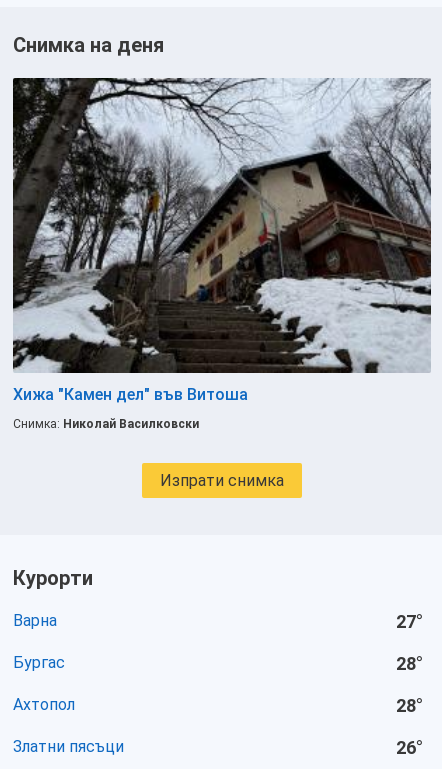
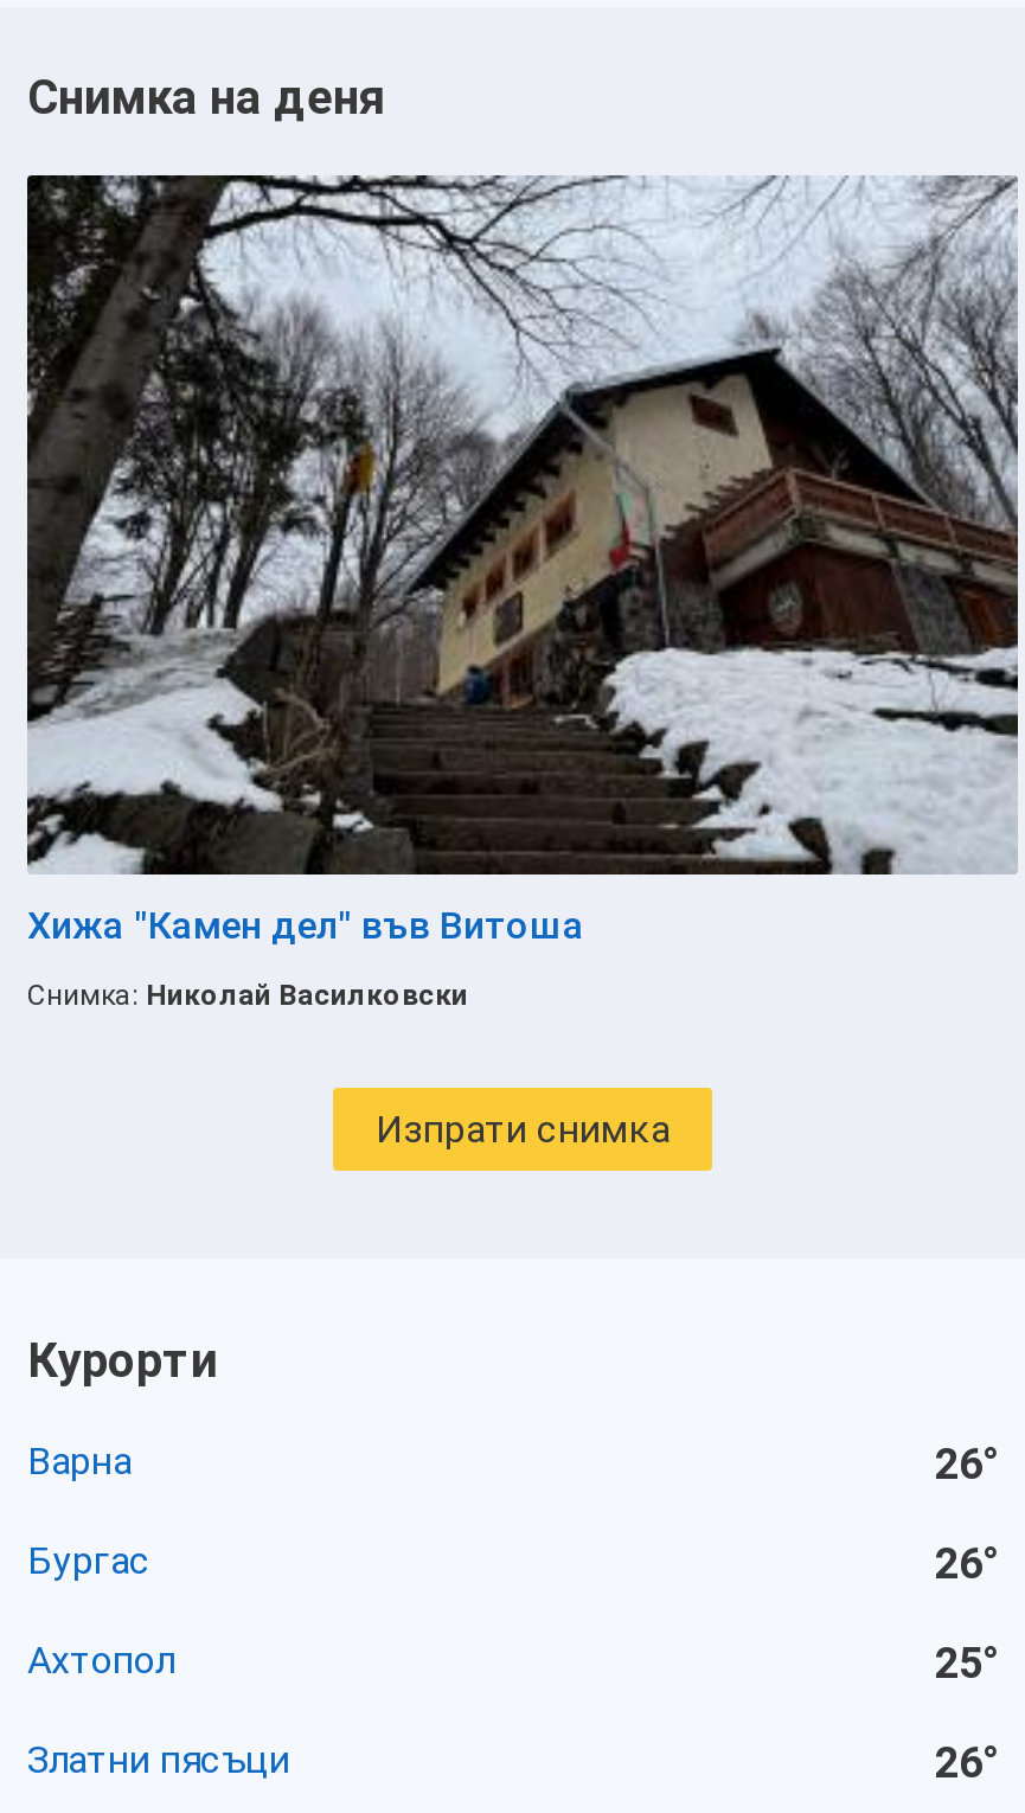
- 27°
+ 26°

- 28°
+ 26°

- 28°
+ 25°
